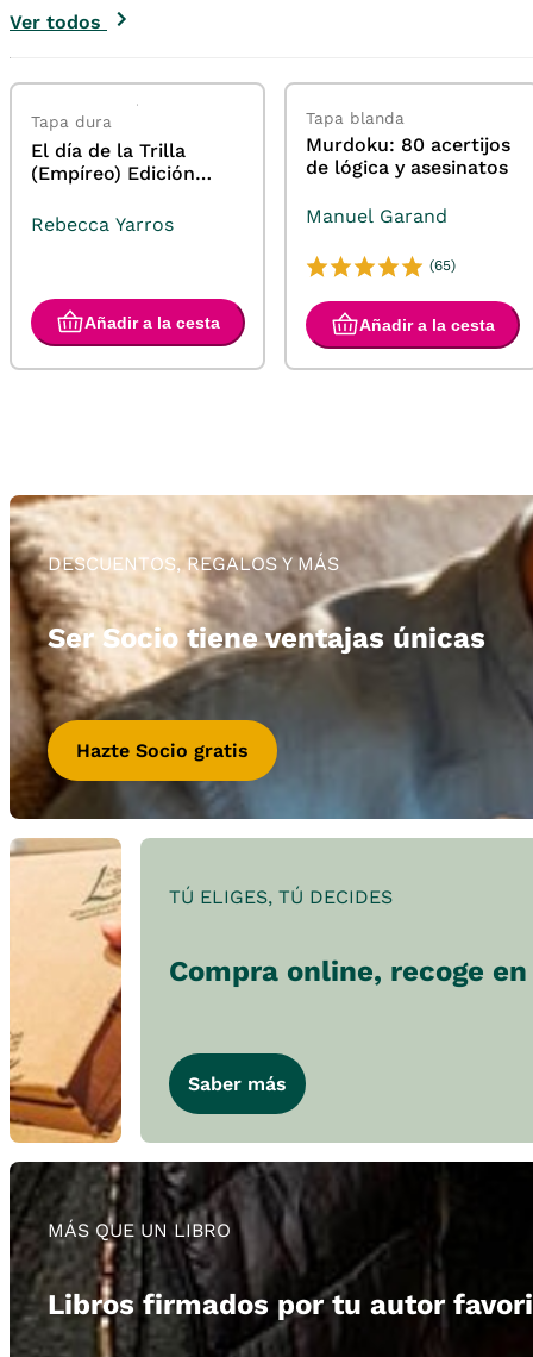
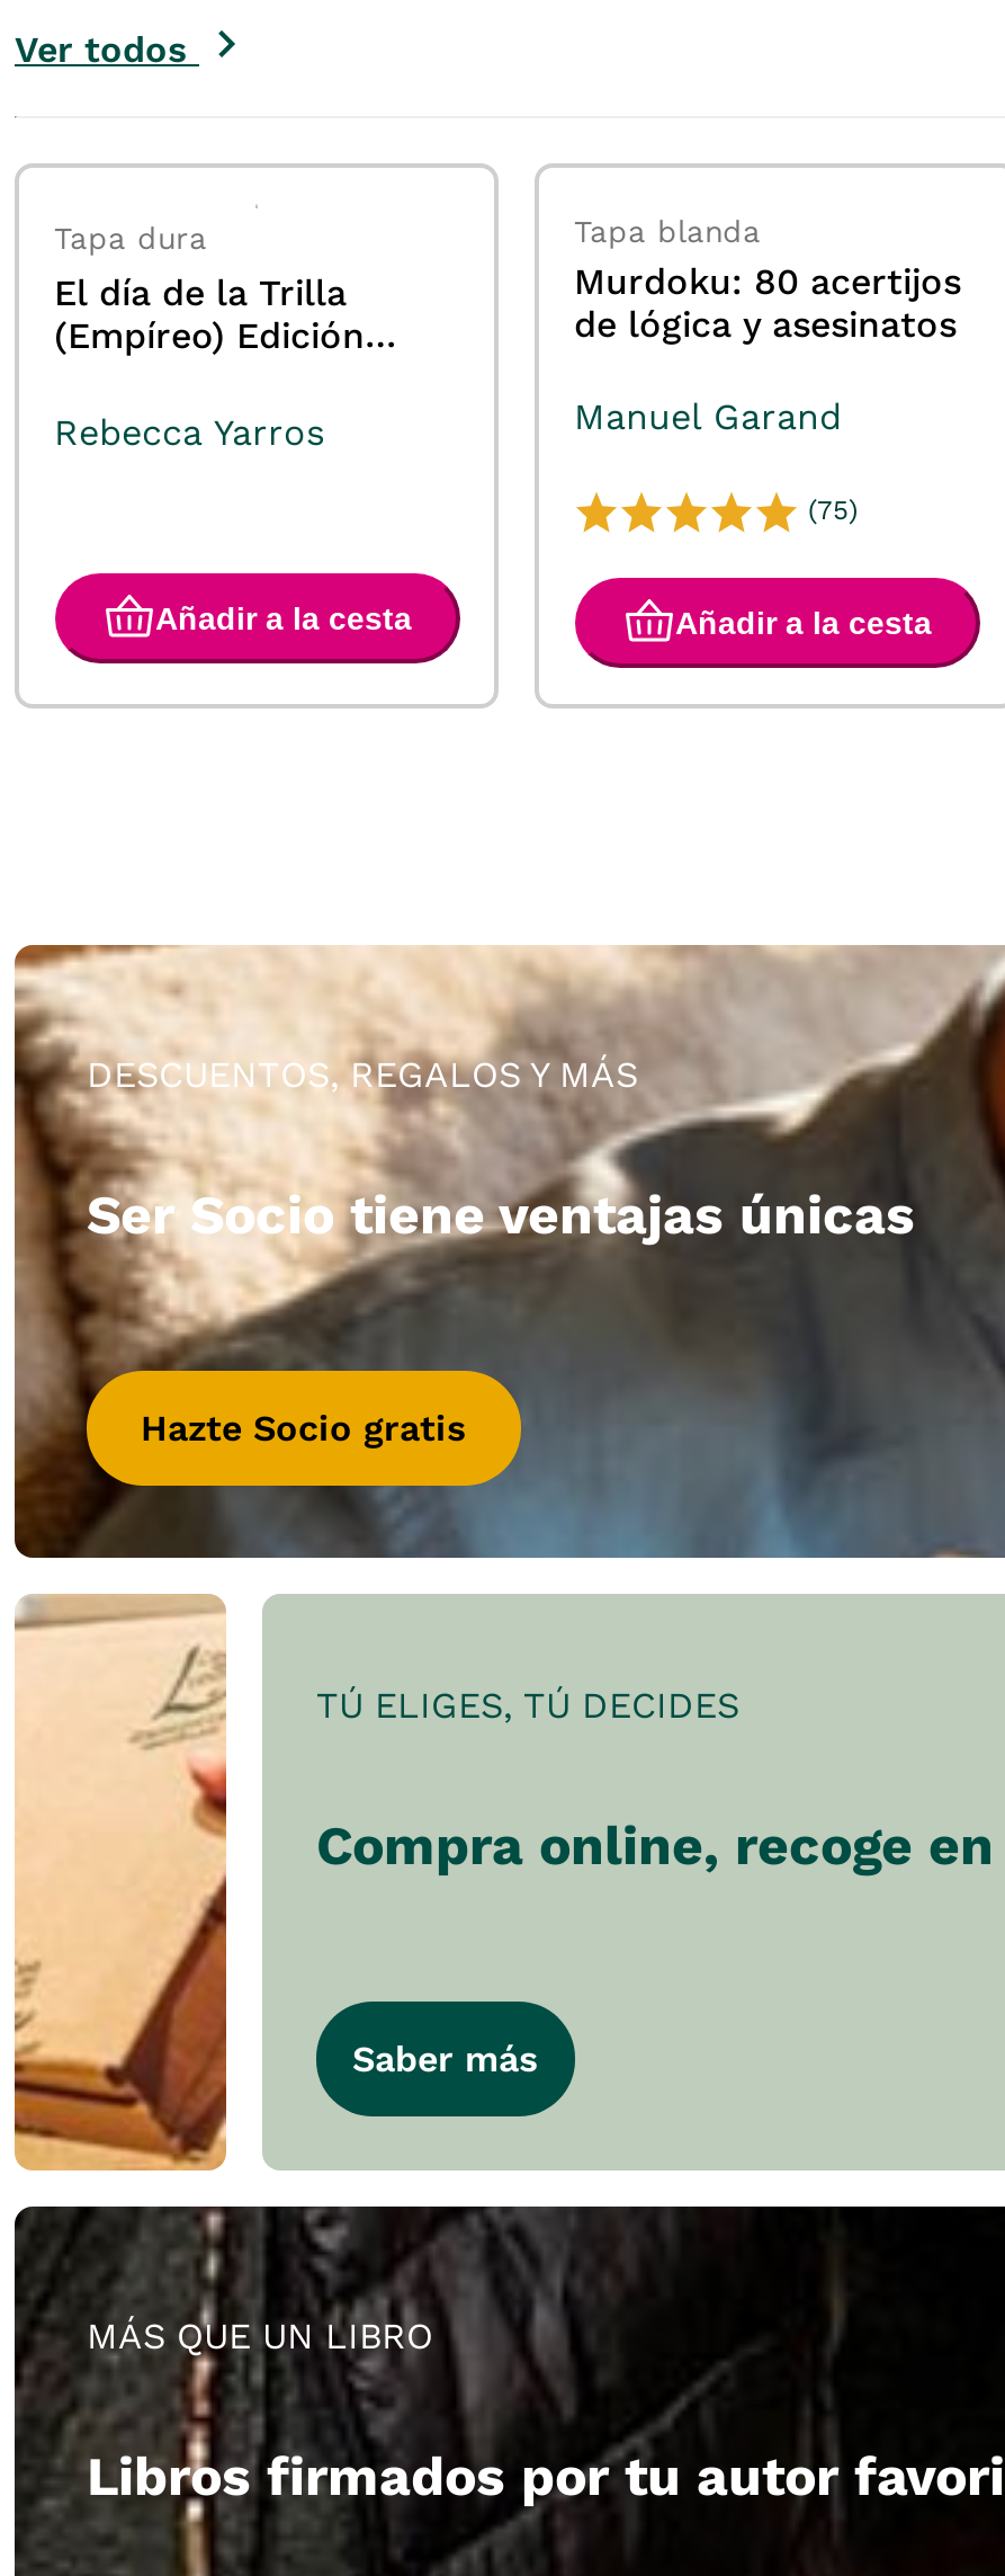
- (65)
+ (75)
